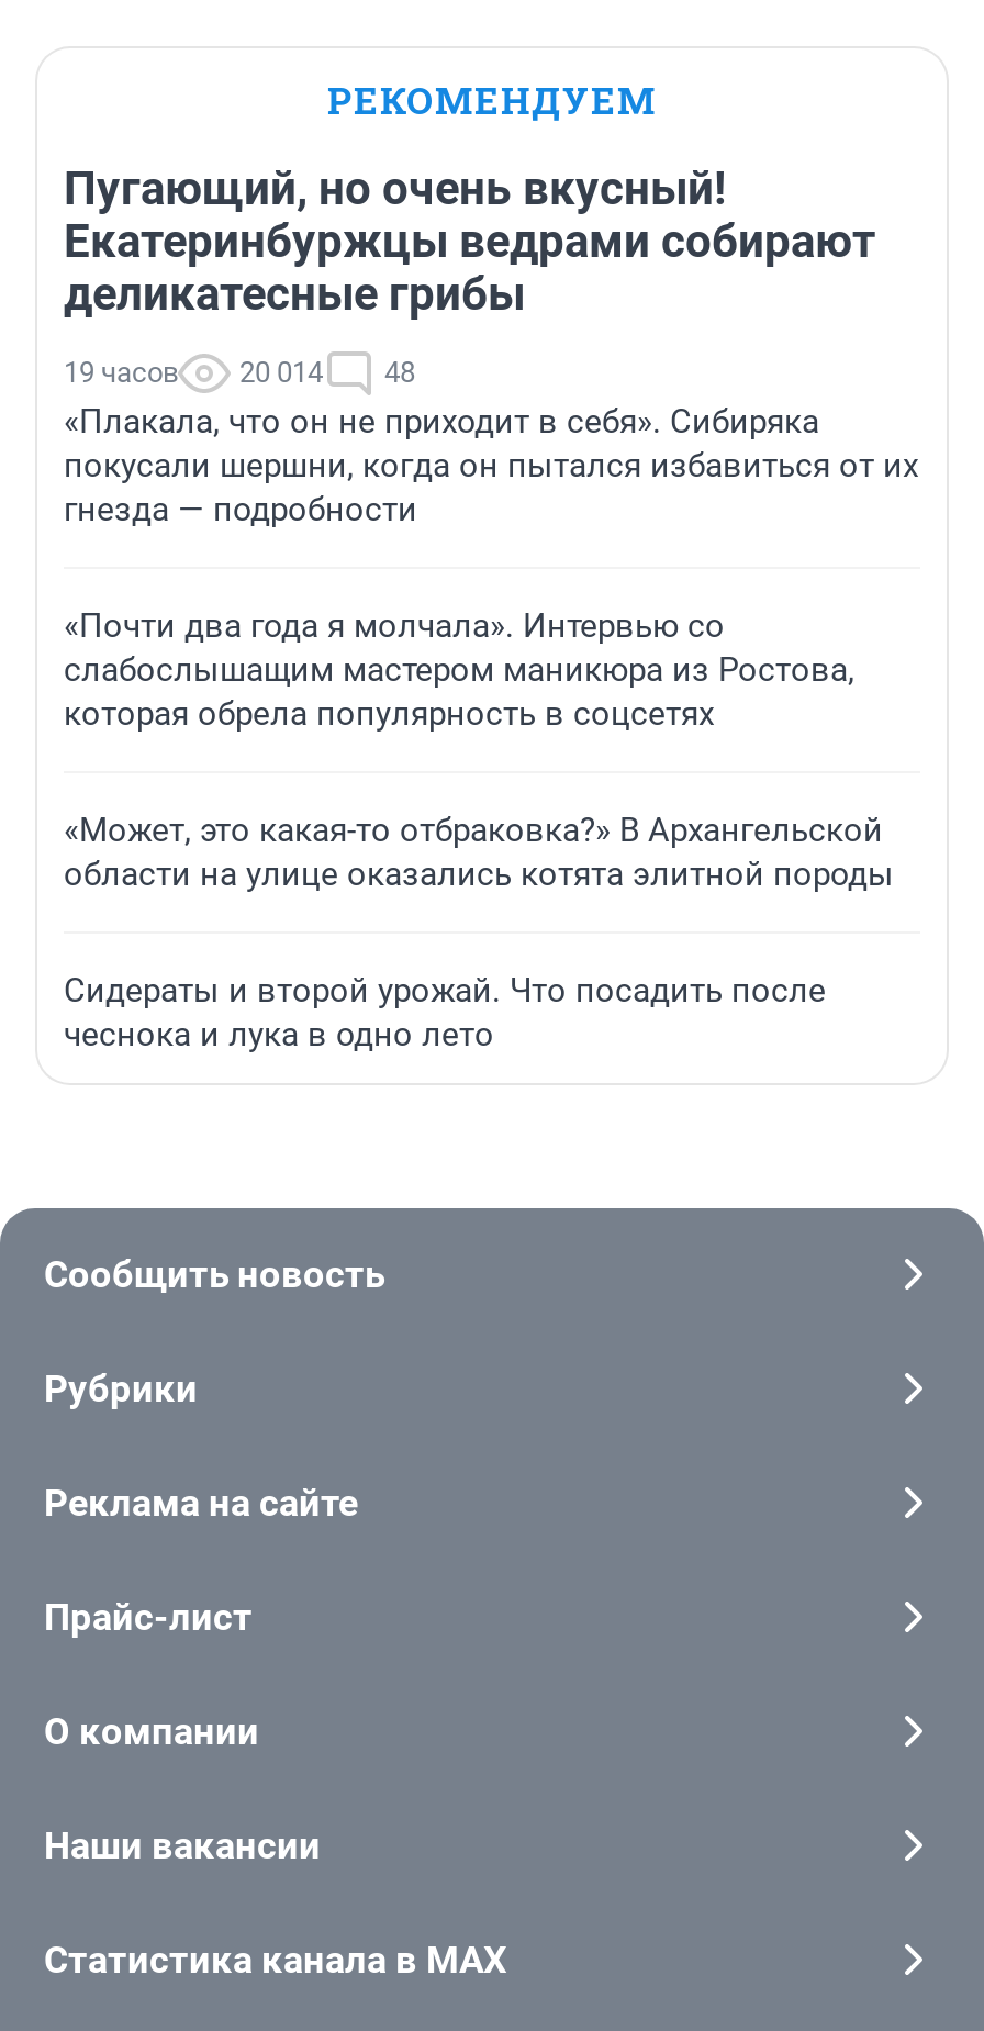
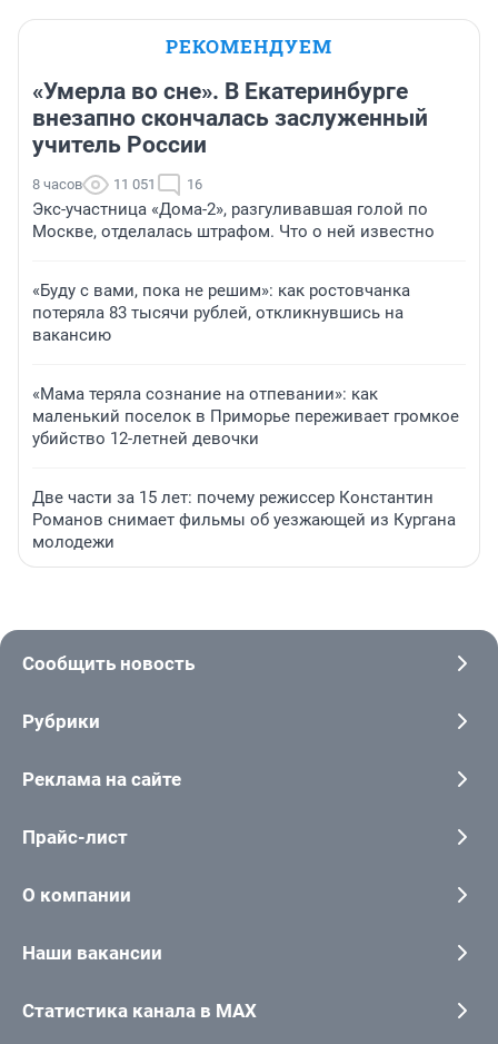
- Пугающий, но очень вкусный!
- Екатеринбуржцы ведрами собирают
- деликатесные грибы
+ «Умерла во сне». В Екатеринбурге
+ внезапно скончалась заслуженный
+ учитель России

- 19 часов
- 20 014
- 48
- «Плакала, что он не приходит в себя». Сибиряка
- покусали шершни, когда он пытался избавиться от их
- гнезда — подробности
+ 8 часов
+ 11 051
+ 16
+ Экс-участница «Дома-2», разгуливавшая голой по
+ Москве, отделалась штрафом. Что о ней известно

- «Почти два года я молчала». Интервью со
- слабослышащим мастером маникюра из Ростова,
- которая обрела популярность в соцсетях
+ «Буду с вами, пока не решим»: как ростовчанка
+ потеряла 83 тысячи рублей, откликнувшись на
+ вакансию

- «Может, это какая-то отбраковка?» В Архангельской
- области на улице оказались котята элитной породы
+ «Мама теряла сознание на отпевании»: как
+ маленький поселок в Приморье переживает громкое
+ убийство 12-летней девочки

- Сидераты и второй урожай. Что посадить после
- чеснока и лука в одно лето
+ Две части за 15 лет: почему режиссер Константин
+ Романов снимает фильмы об уезжающей из Кургана
+ молодежи
